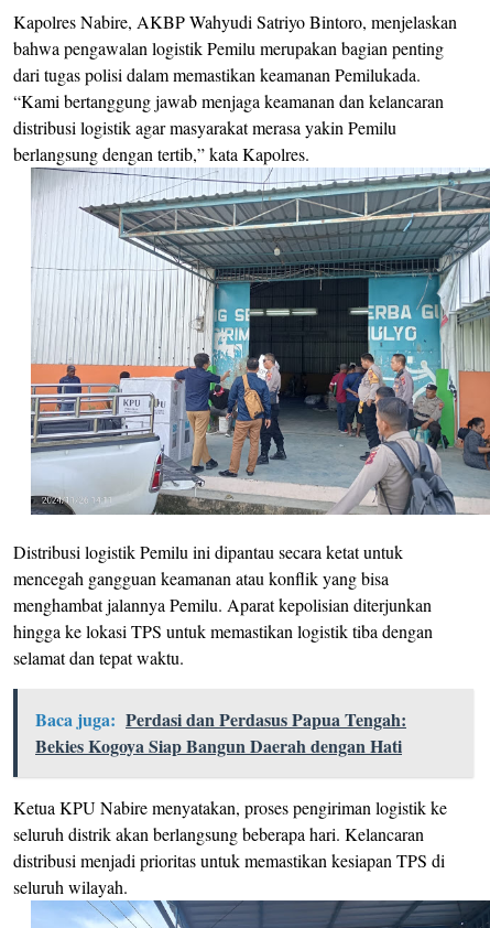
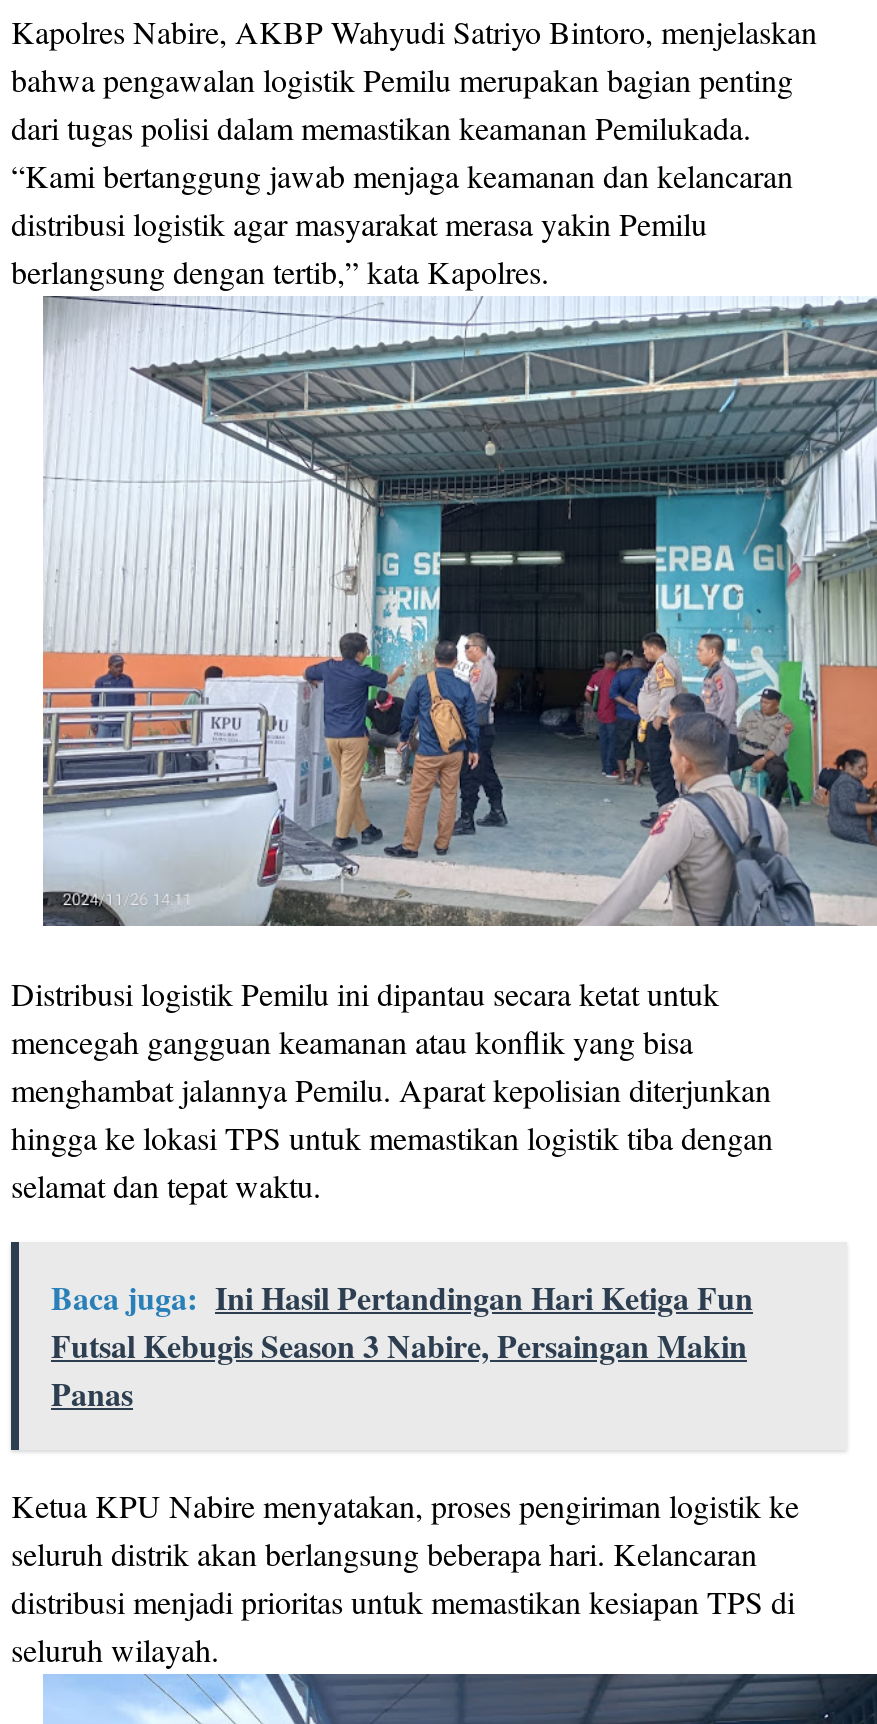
- Baca juga: Perdasi dan Perdasus Papua Tengah:
- Bekies Kogoya Siap Bangun Daerah dengan Hati
+ Baca juga: Ini Hasil Pertandingan Hari Ketiga Fun
+ Futsal Kebugis Season 3 Nabire, Persaingan Makin
+ Panas
